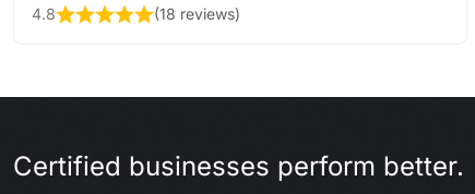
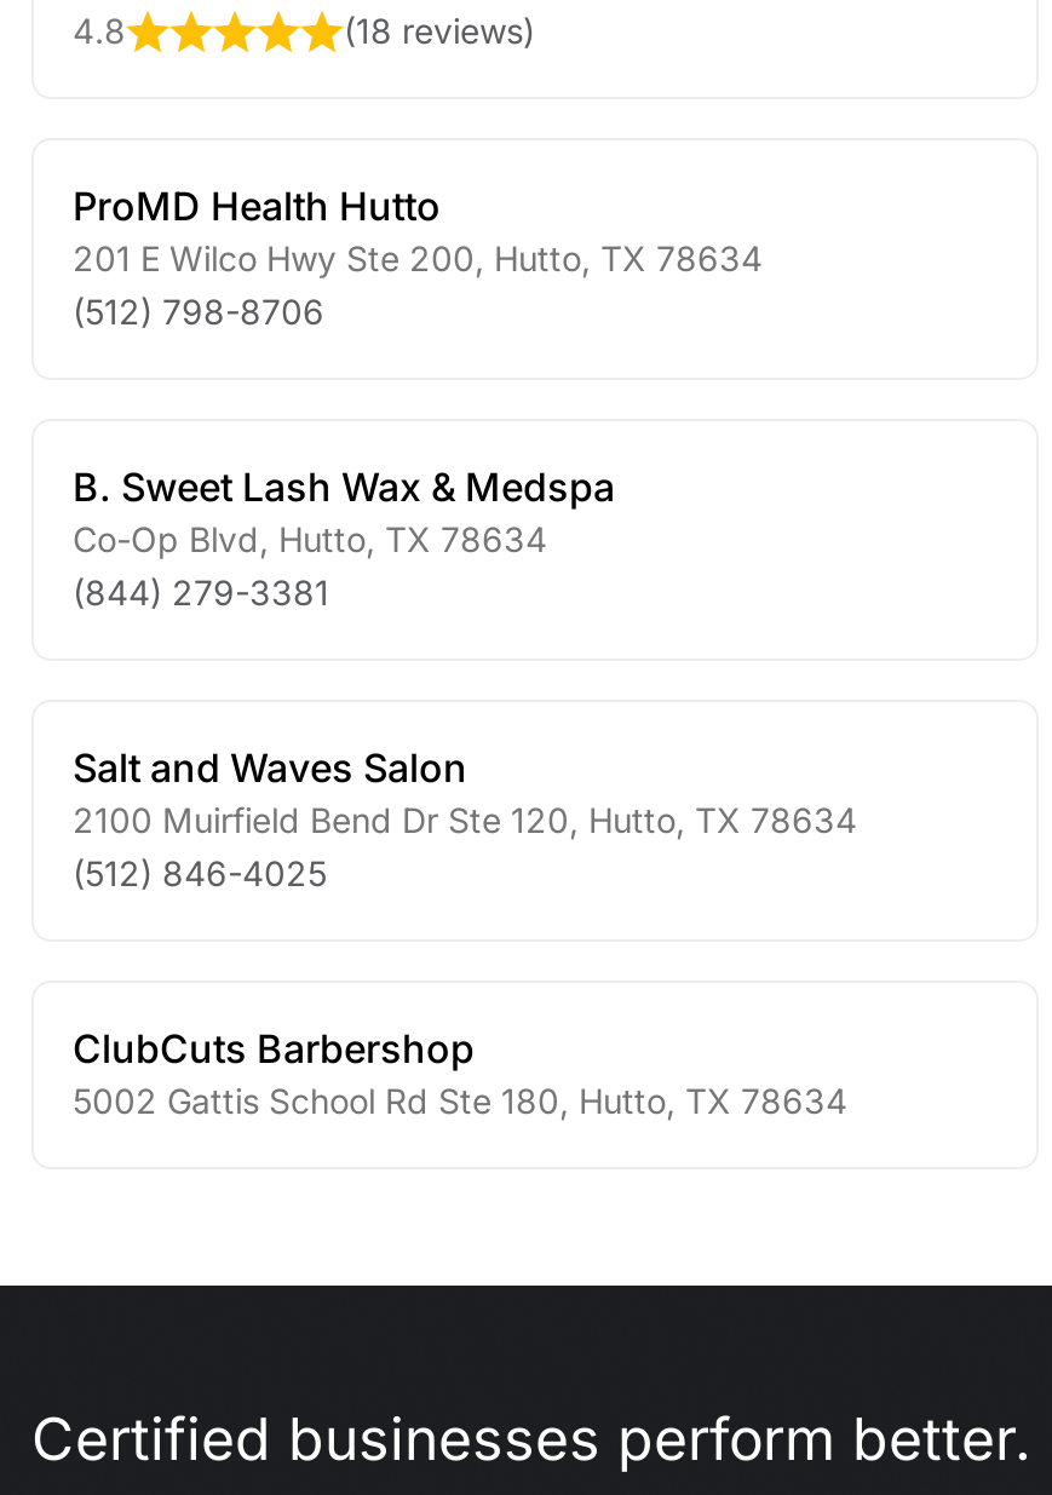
+ ProMD Health Hutto
+ 201 E Wilco Hwy Ste 200, Hutto, TX 78634
+ (512) 798-8706

+ B. Sweet Lash Wax & Medspa
+ Co-Op Blvd, Hutto, TX 78634
+ (844) 279-3381

+ Salt and Waves Salon
+ 2100 Muirfield Bend Dr Ste 120, Hutto, TX 78634
+ (512) 846-4025

+ ClubCuts Barbershop
+ 5002 Gattis School Rd Ste 180, Hutto, TX 78634
